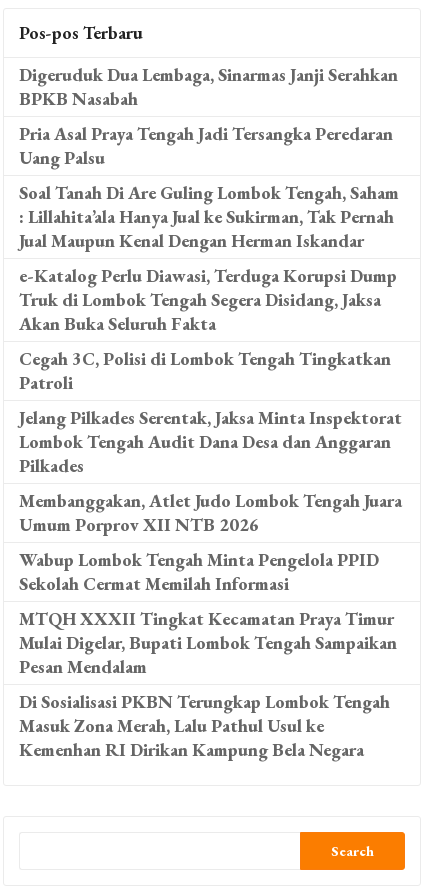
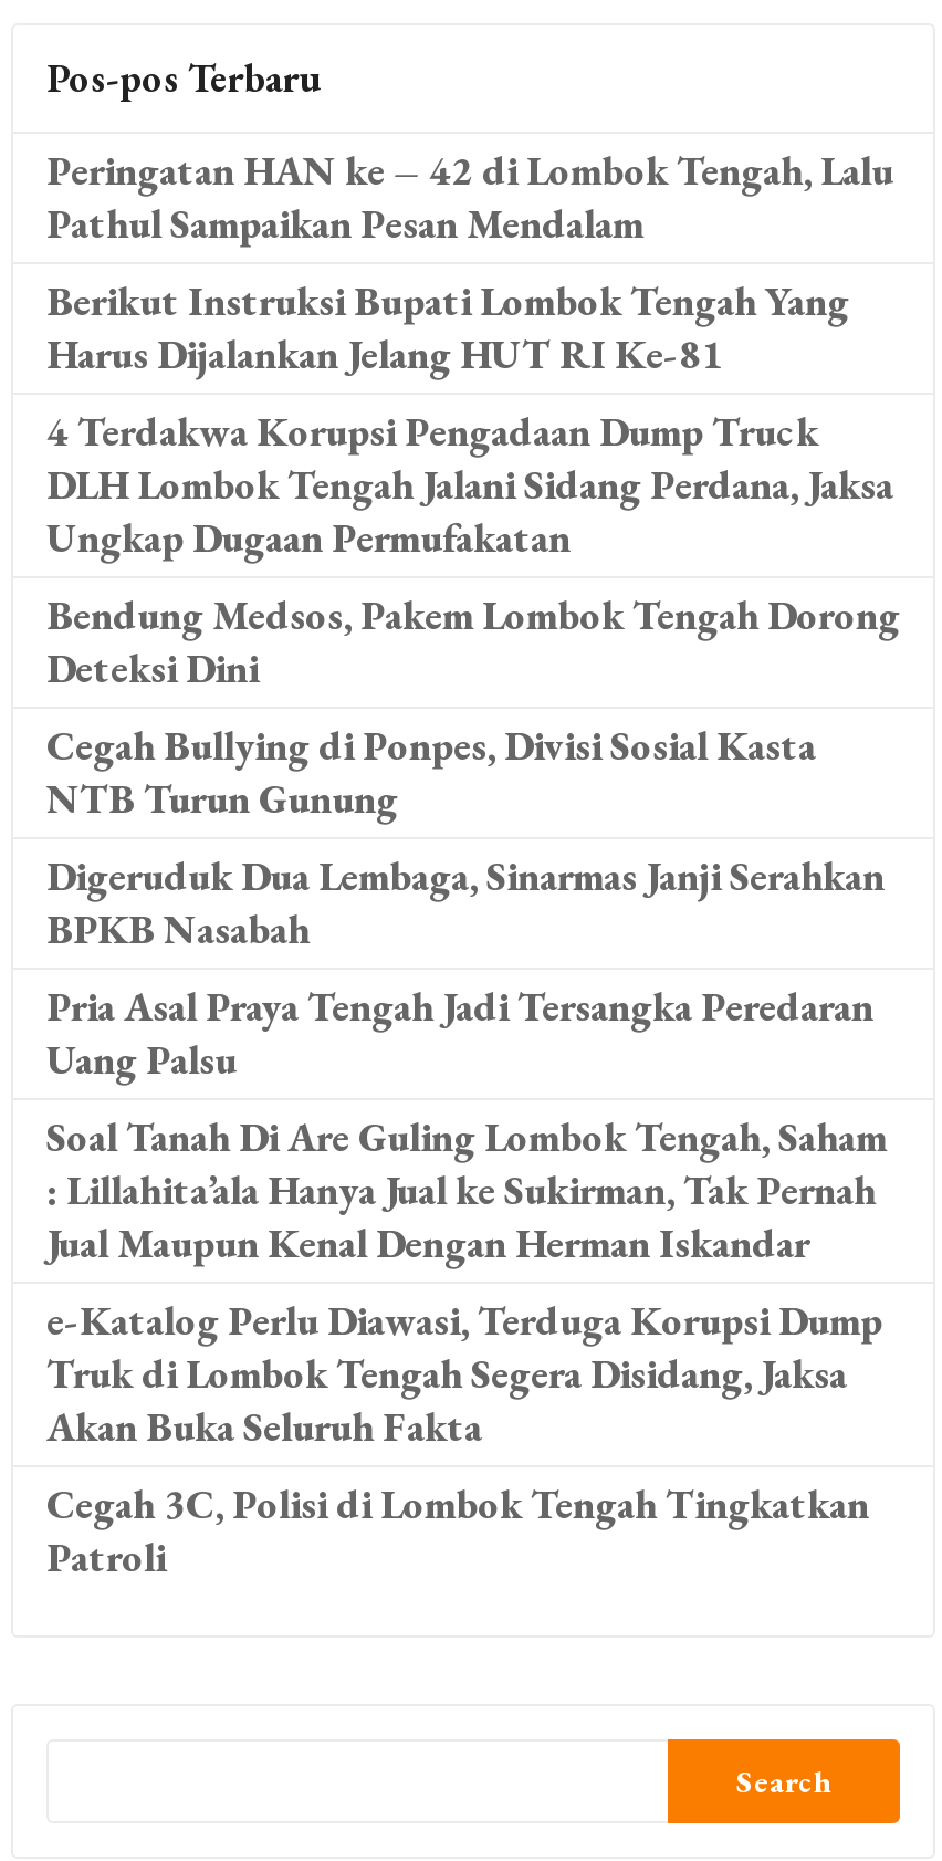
+ Peringatan HAN ke – 42 di Lombok Tengah, Lalu
+ Pathul Sampaikan Pesan Mendalam
+ Berikut Instruksi Bupati Lombok Tengah Yang
+ Harus Dijalankan Jelang HUT RI Ke-81
+ 4 Terdakwa Korupsi Pengadaan Dump Truck
+ DLH Lombok Tengah Jalani Sidang Perdana, Jaksa
+ Ungkap Dugaan Permufakatan
+ Bendung Medsos, Pakem Lombok Tengah Dorong
+ Deteksi Dini
+ Cegah Bullying di Ponpes, Divisi Sosial Kasta
+ NTB Turun Gunung

moved down: Digeruduk Dua Lembaga, Sinarmas Janji Serahkan | BPKB Nasabah | Pria Asal Praya Tengah Jadi Tersangka Peredaran | ... | Cegah 3C, Polisi di Lombok Tengah Tingkatkan | Patroli

- Jelang Pilkades Serentak, Jaksa Minta Inspektorat
- Lombok Tengah Audit Dana Desa dan Anggaran
- Pilkades
- Membanggakan, Atlet Judo Lombok Tengah Juara
- Umum Porprov XII NTB 2026
- Wabup Lombok Tengah Minta Pengelola PPID
- Sekolah Cermat Memilah Informasi
- MTQH XXXII Tingkat Kecamatan Praya Timur
- Mulai Digelar, Bupati Lombok Tengah Sampaikan
- Pesan Mendalam
- Di Sosialisasi PKBN Terungkap Lombok Tengah
- Masuk Zona Merah, Lalu Pathul Usul ke
- Kemenhan RI Dirikan Kampung Bela Negara
